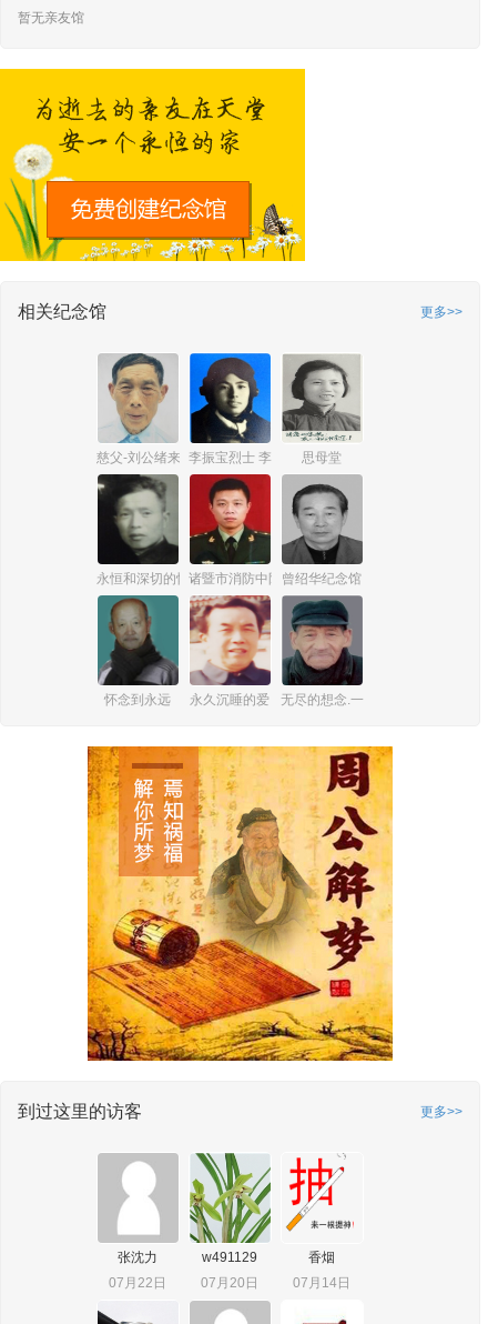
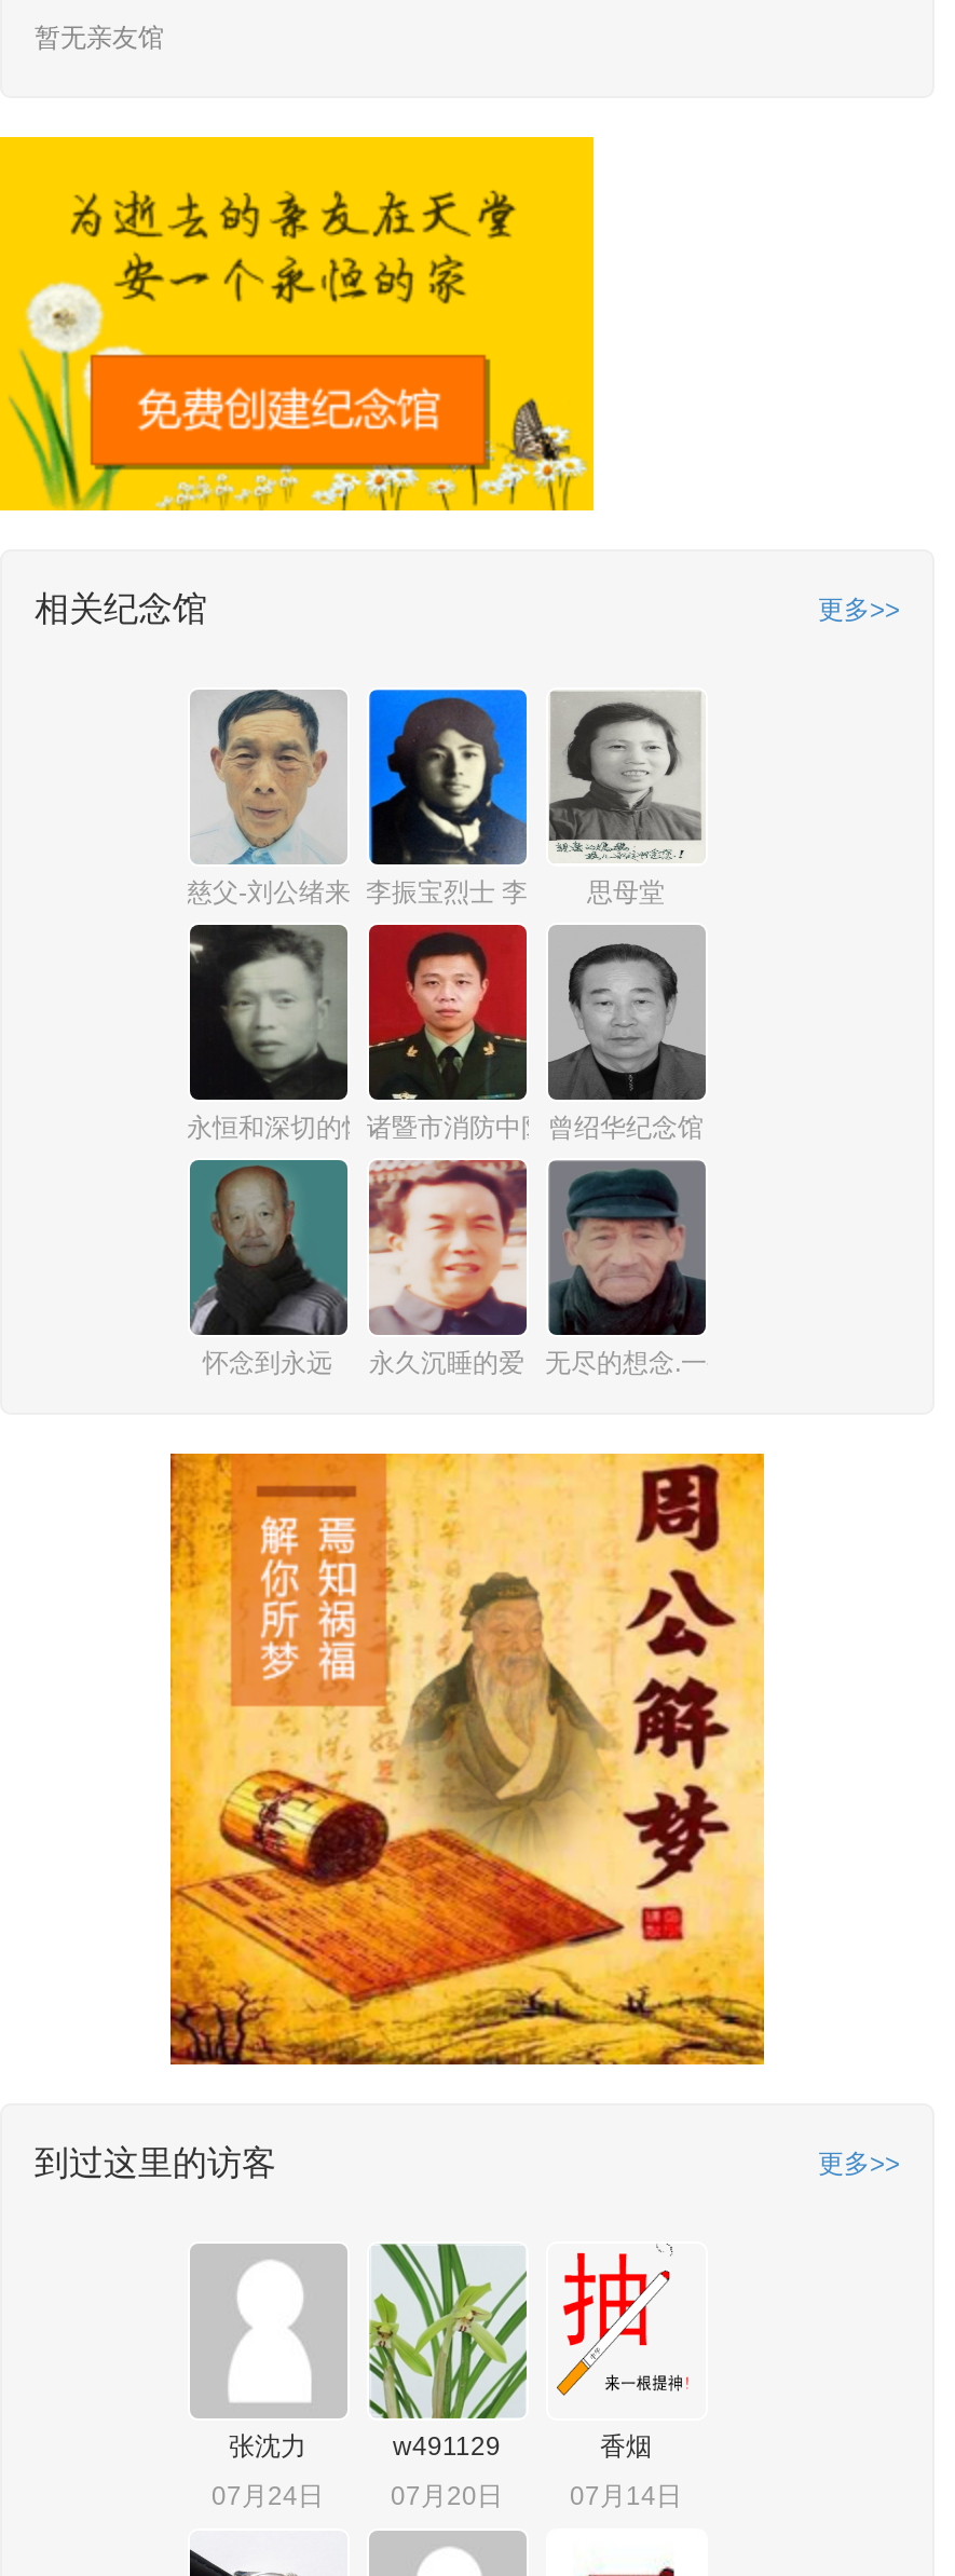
- 07月22日
+ 07月24日
